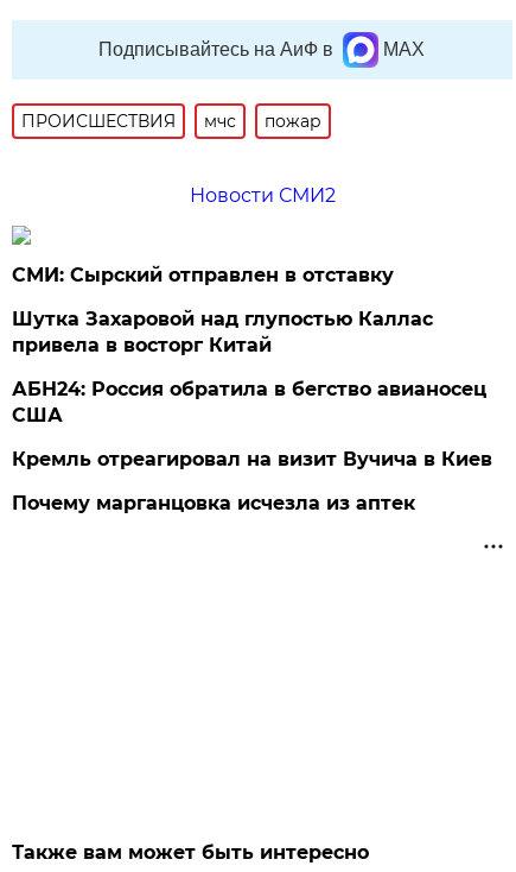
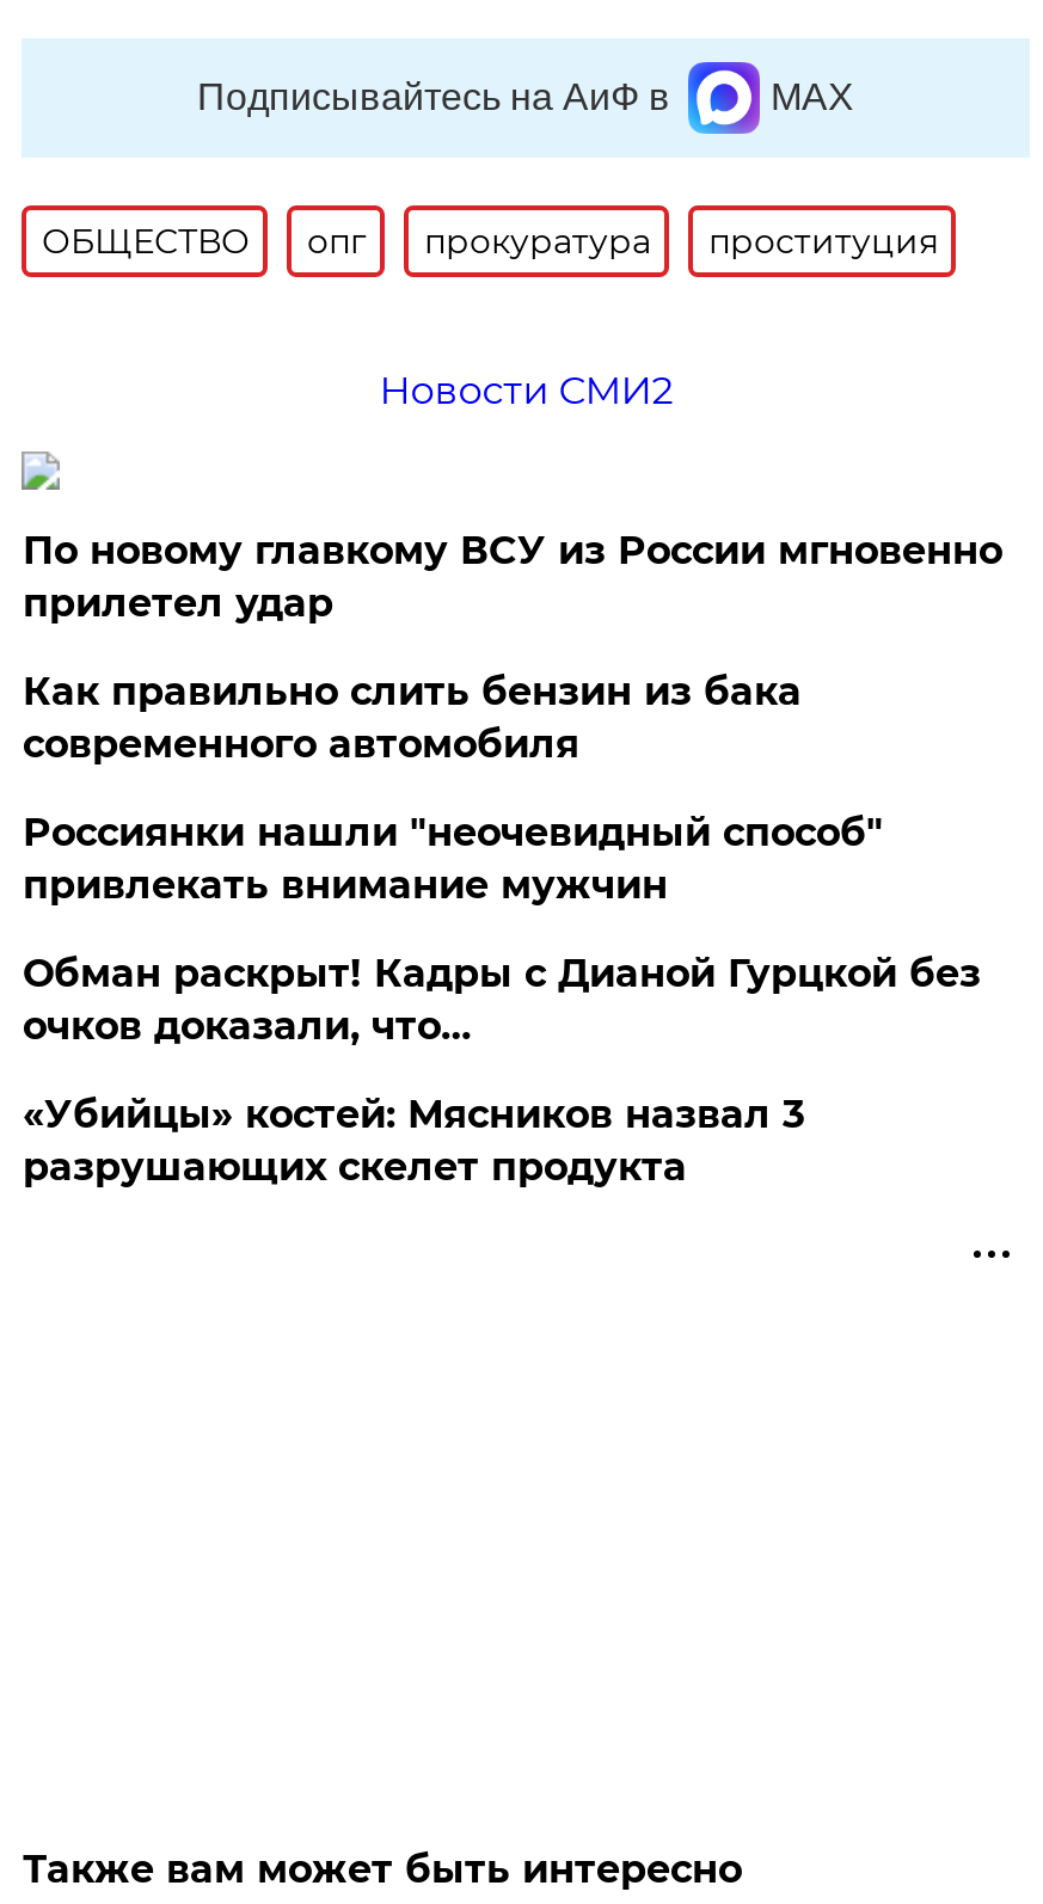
- ПРОИСШЕСТВИЯ
- мчс
- пожар
+ ОБЩЕСТВО
+ опг
+ прокуратура
+ проституция

- СМИ: Сырский отправлен в отставку
+ По новому главкому ВСУ из России мгновенно
+ прилетел удар

- Шутка Захаровой над глупостью Каллас
- привела в восторг Китай
+ Как правильно слить бензин из бака
+ современного автомобиля

- АБН24: Россия обратила в бегство авианосец
- США
+ Россиянки нашли "неочевидный способ"
+ привлекать внимание мужчин

- Кремль отреагировал на визит Вучича в Киев
+ Обман раскрыт! Кадры с Дианой Гурцкой без
+ очков доказали, что…

- Почему марганцовка исчезла из аптек
+ «Убийцы» костей: Мясников назвал 3
+ разрушающих скелет продукта
